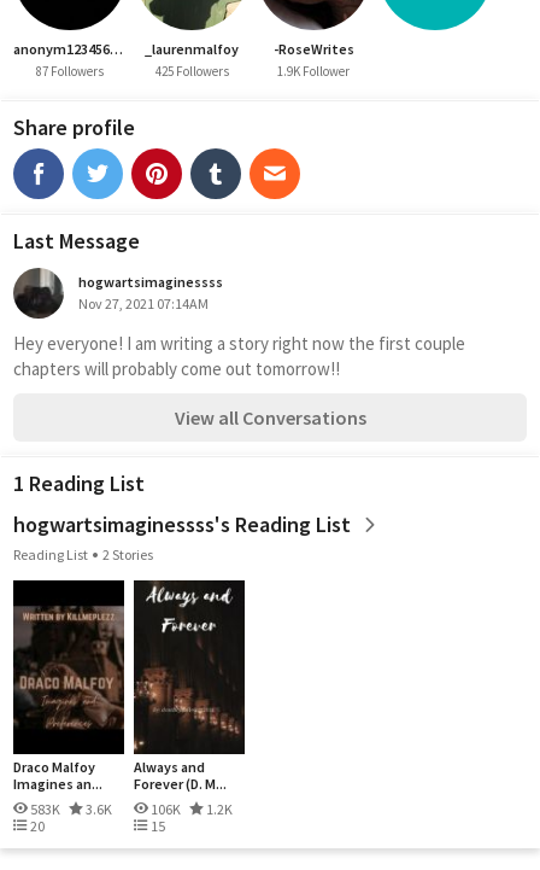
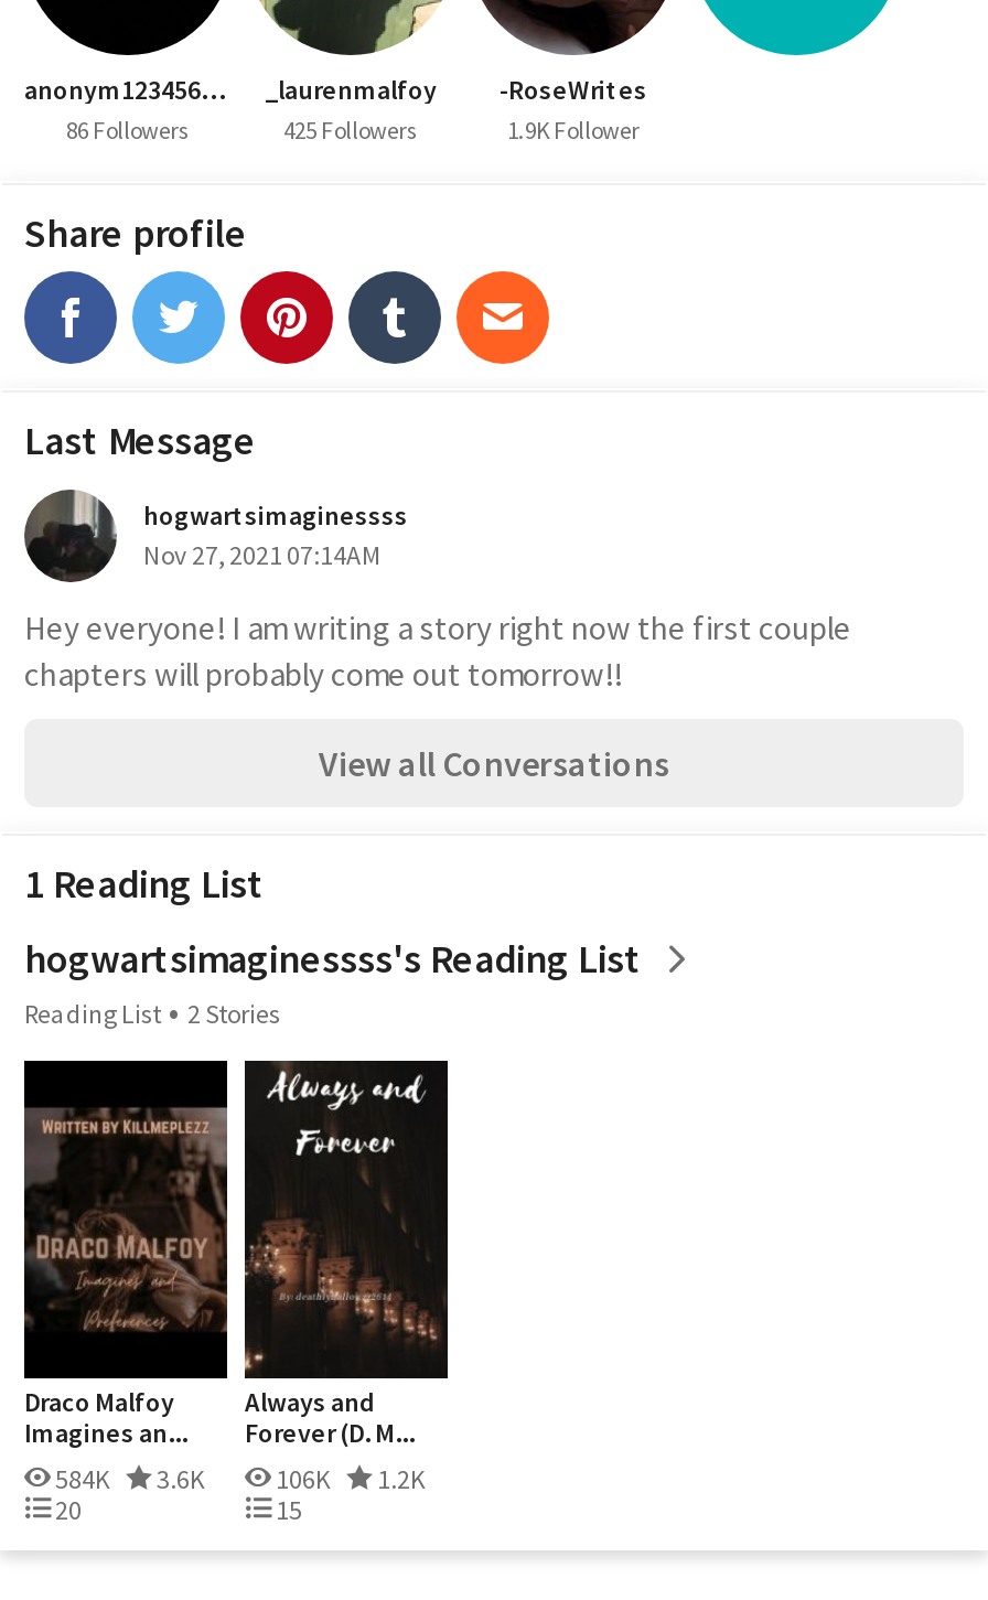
- 87 Followers
+ 86 Followers

- 583K 3.6K 106K 1.2K
+ 584K 3.6K 106K 1.2K
